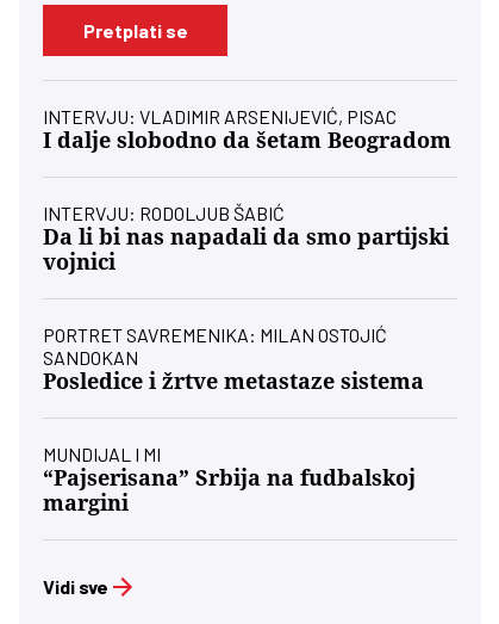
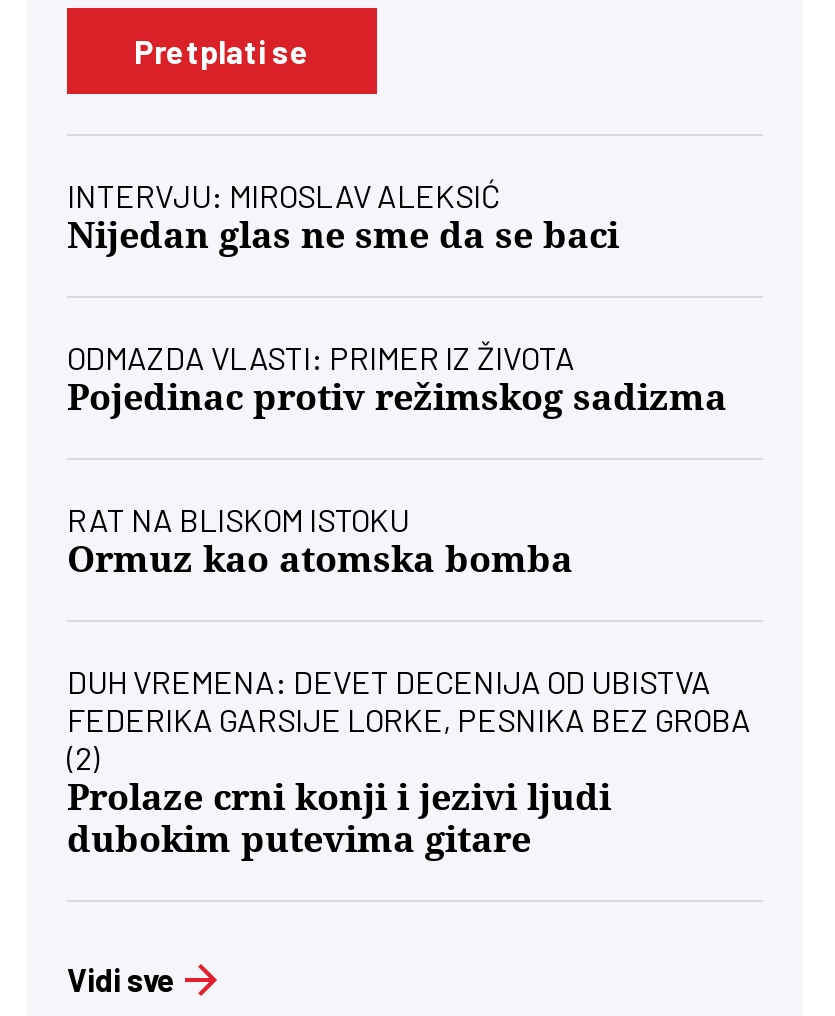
- INTERVJU: VLADIMIR ARSENIJEVIĆ, PISAC
- I dalje slobodno da šetam Beogradom
+ INTERVJU: MIROSLAV ALEKSIĆ
+ Nijedan glas ne sme da se baci

- INTERVJU: RODOLJUB ŠABIĆ
- Da li bi nas napadali da smo partijski
- vojnici
+ ODMAZDA VLASTI: PRIMER IZ ŽIVOTA
+ Pojedinac protiv režimskog sadizma

- PORTRET SAVREMENIKA: MILAN OSTOJIĆ
- SANDOKAN
- Posledice i žrtve metastaze sistema
+ RAT NA BLISKOM ISTOKU
+ Ormuz kao atomska bomba

- MUNDIJAL I MI
- “Pajserisana” Srbija na fudbalskoj
- margini
+ DUH VREMENA: DEVET DECENIJA OD UBISTVA
+ FEDERIKA GARSIJE LORKE, PESNIKA BEZ GROBA
+ (2)
+ Prolaze crni konji i jezivi ljudi
+ dubokim putevima gitare
